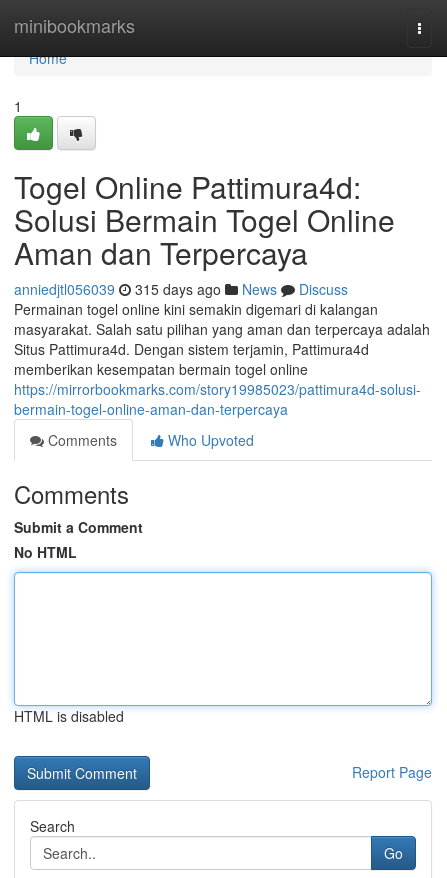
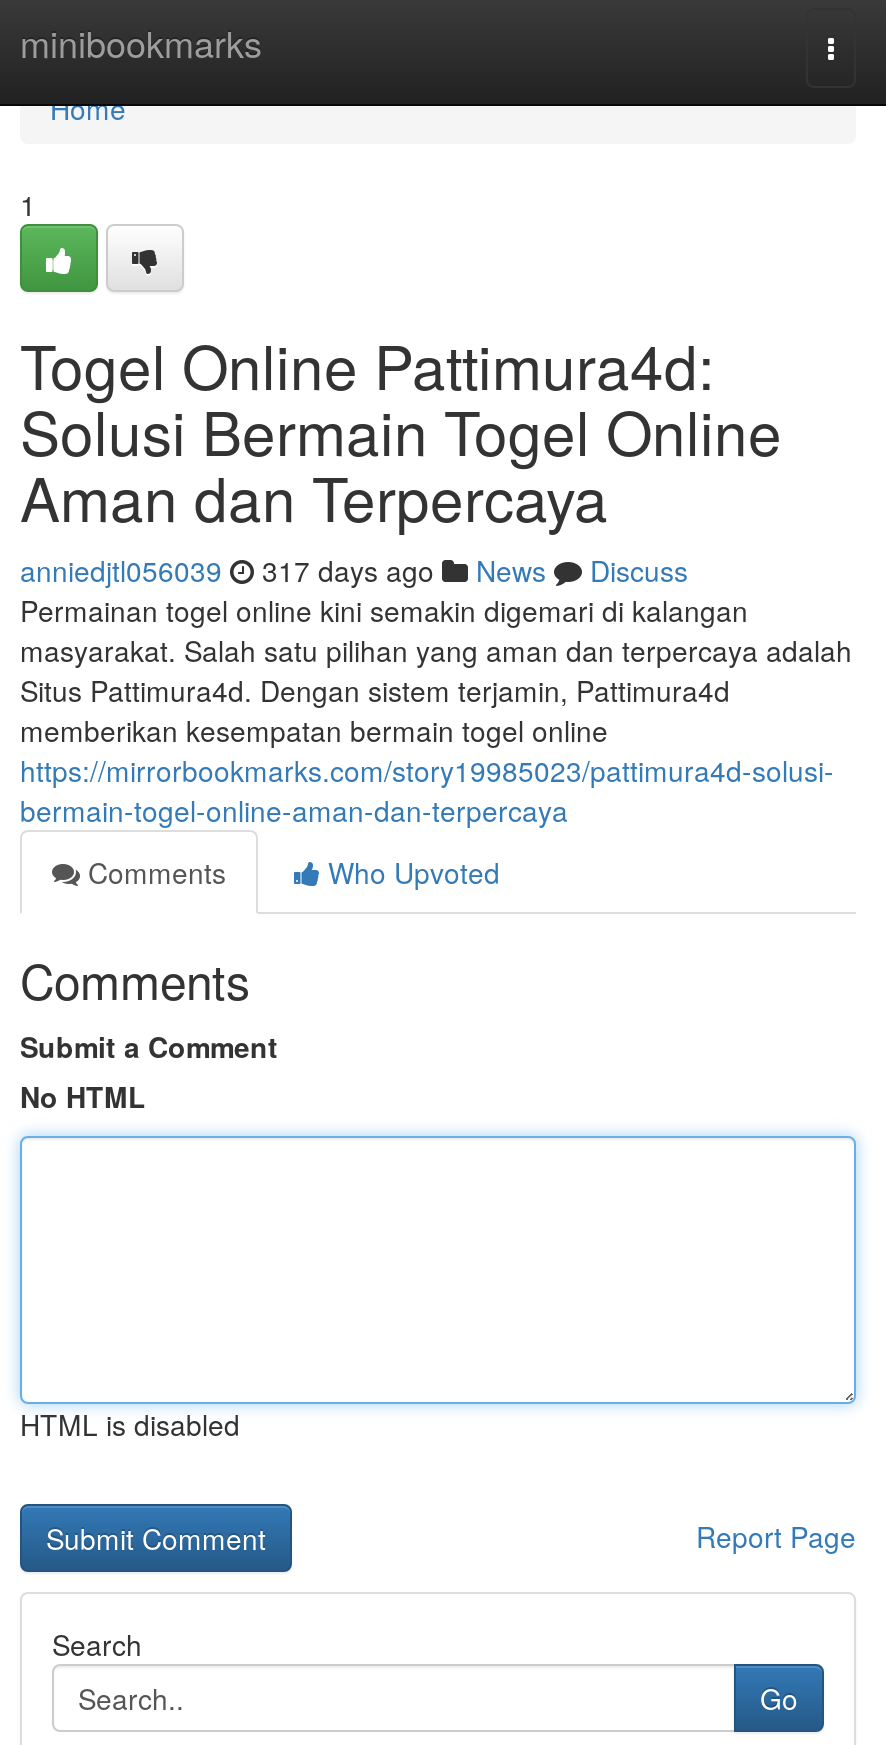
- anniedjtl056039 315 days ago News Discuss
+ anniedjtl056039 317 days ago News Discuss
